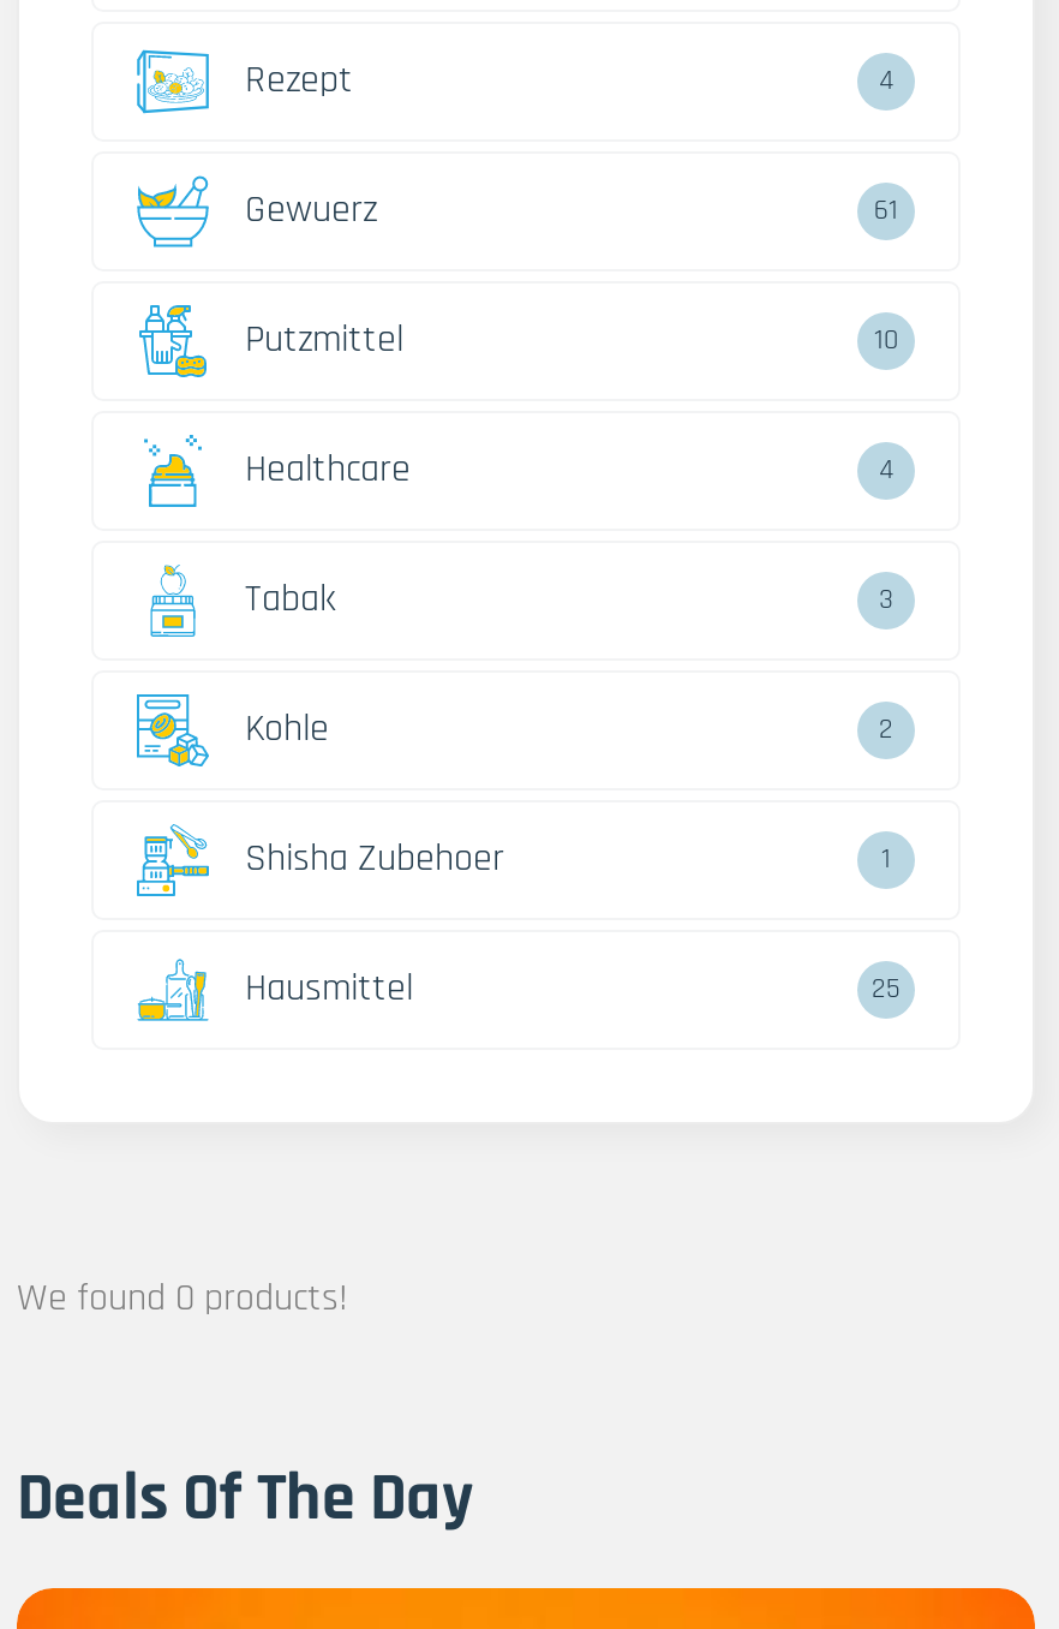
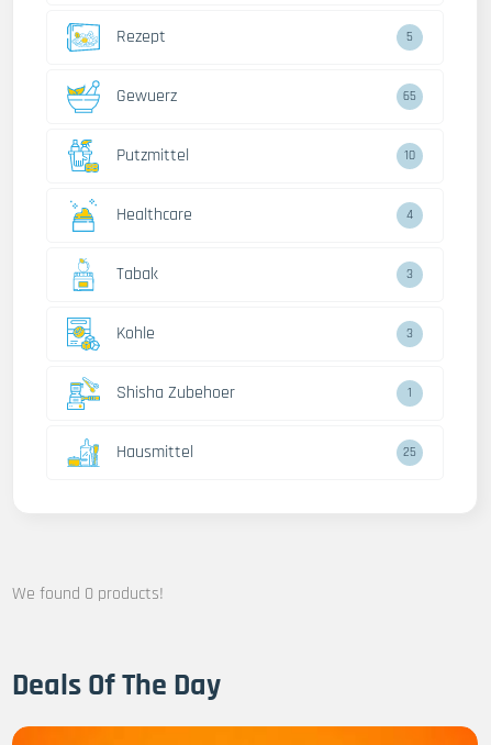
- 4
+ 5

- 61
+ 65

- 2
+ 3
